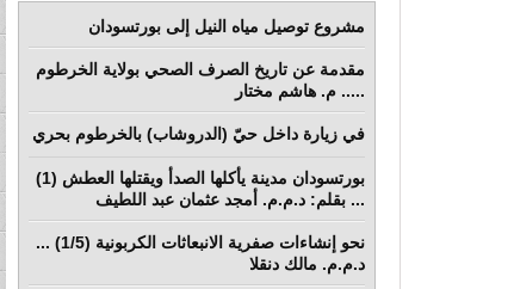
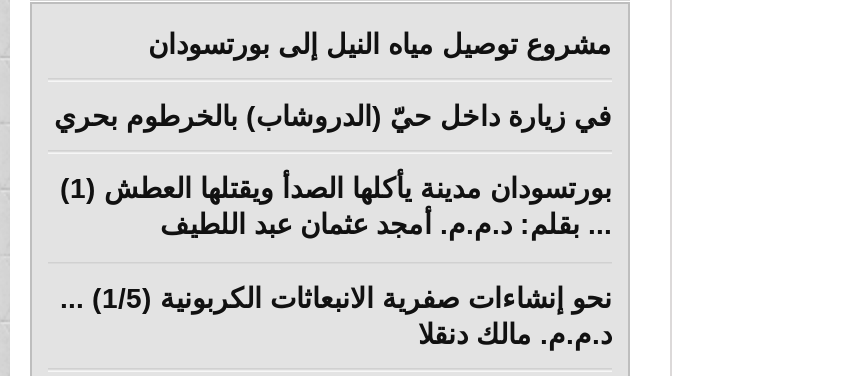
- مقدمة عن تاريخ الصرف الصحي بولاية الخرطوم
- ..... م. هاشم مختار
